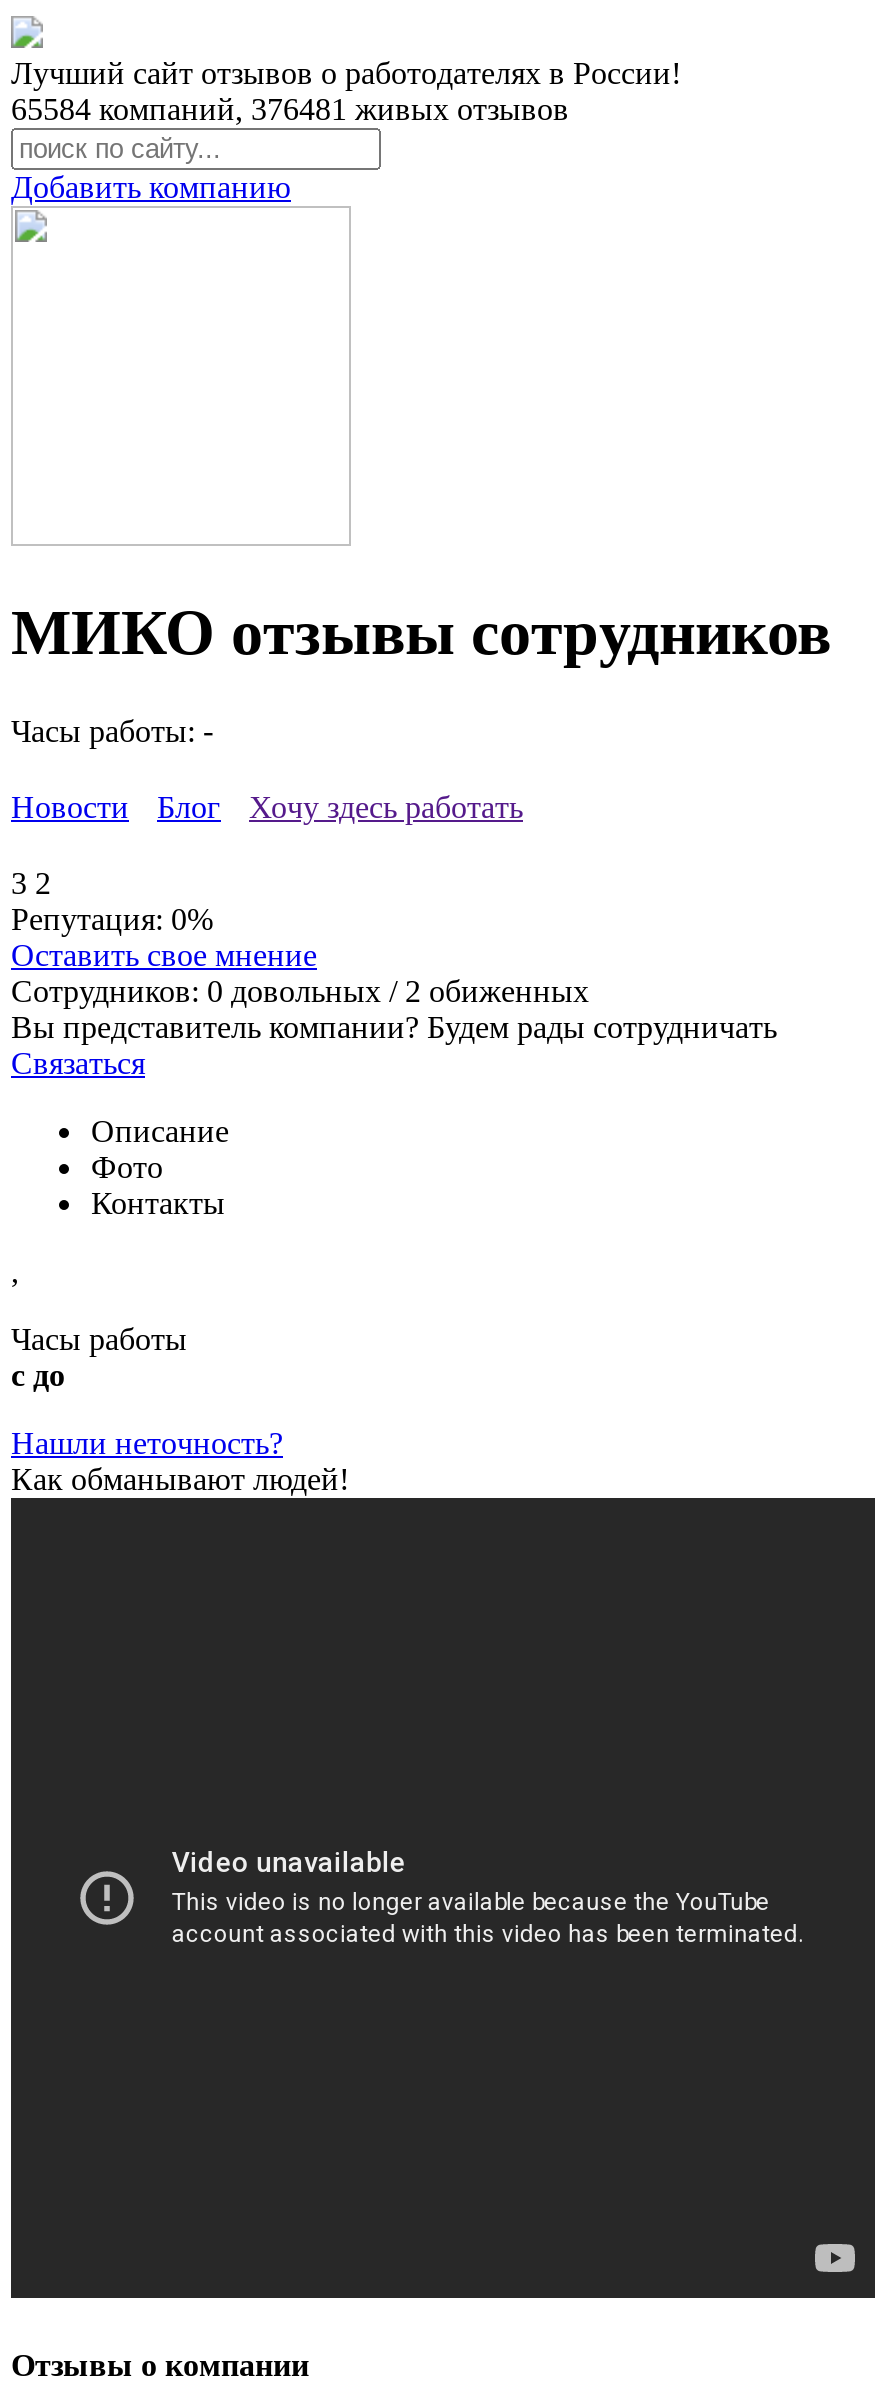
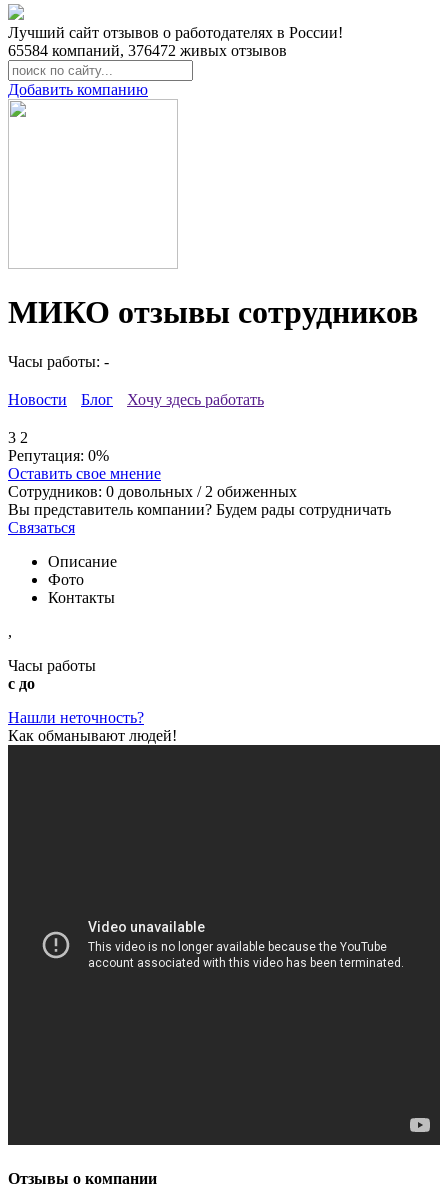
- 65584 компаний, 376481живых отзывов
+ 65584 компаний, 376472живых отзывов
